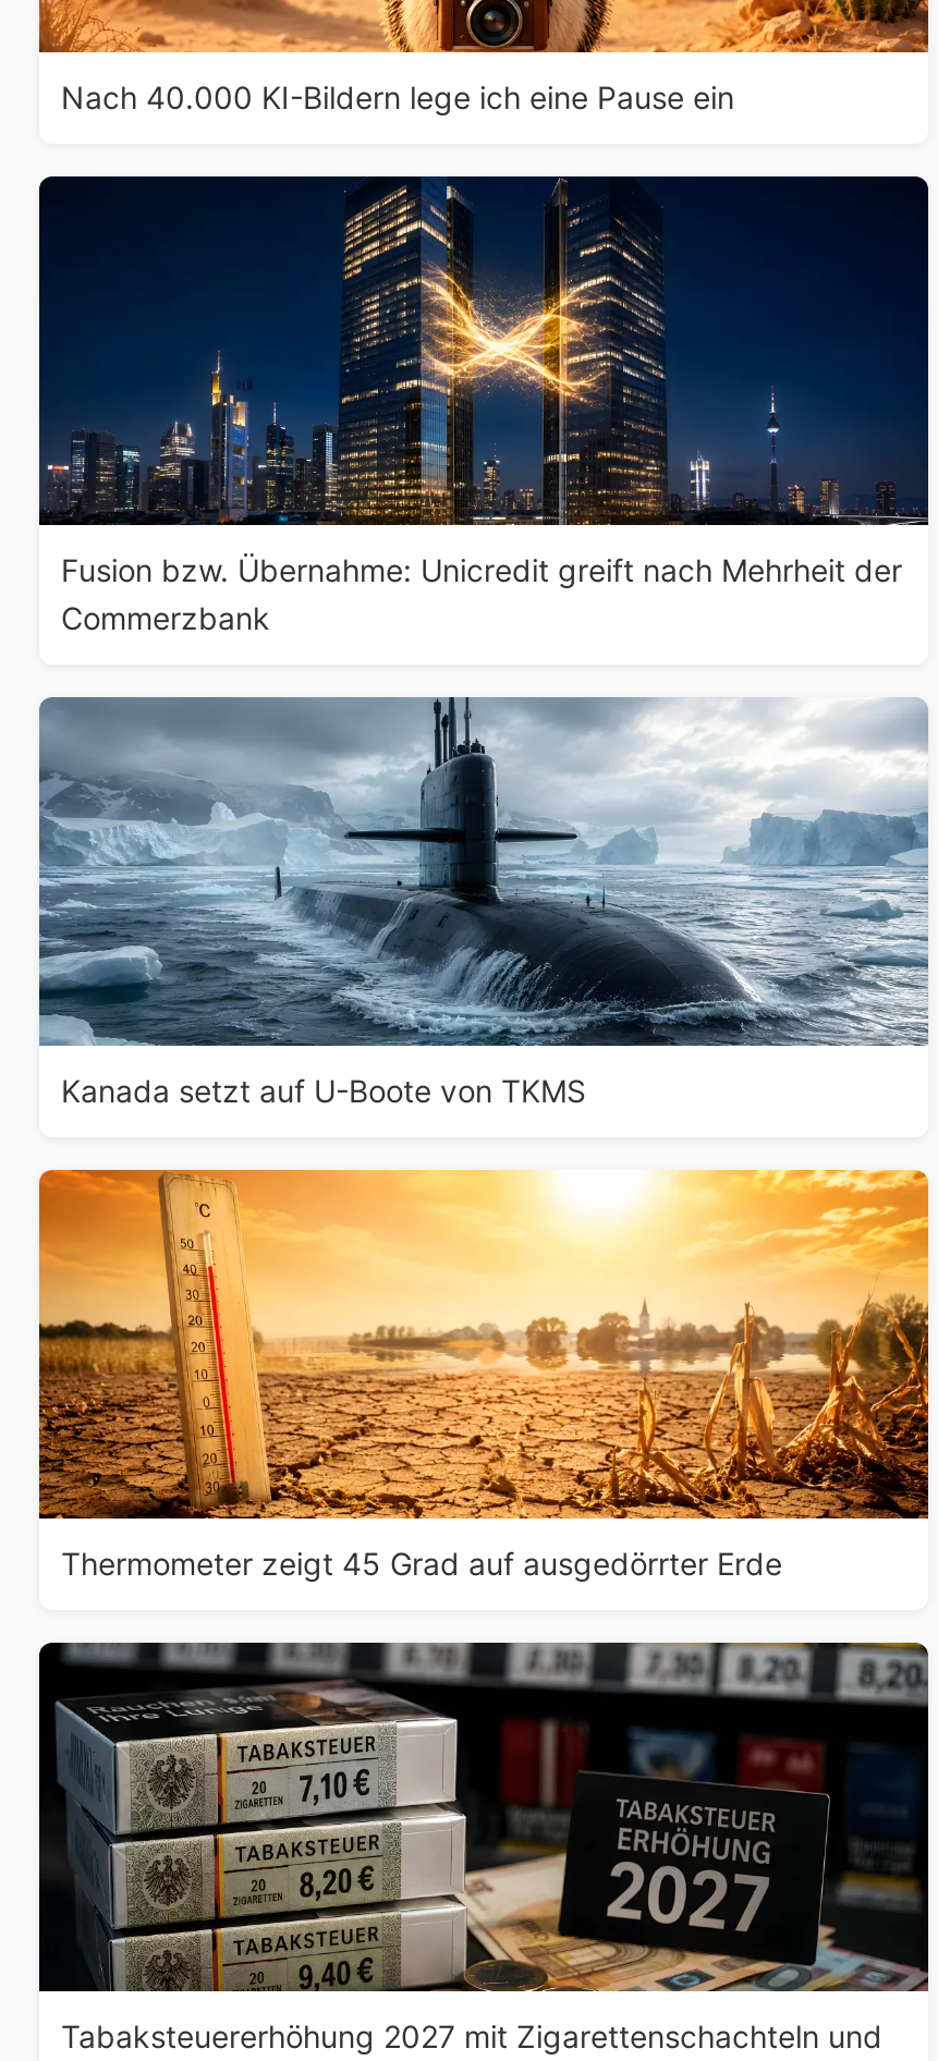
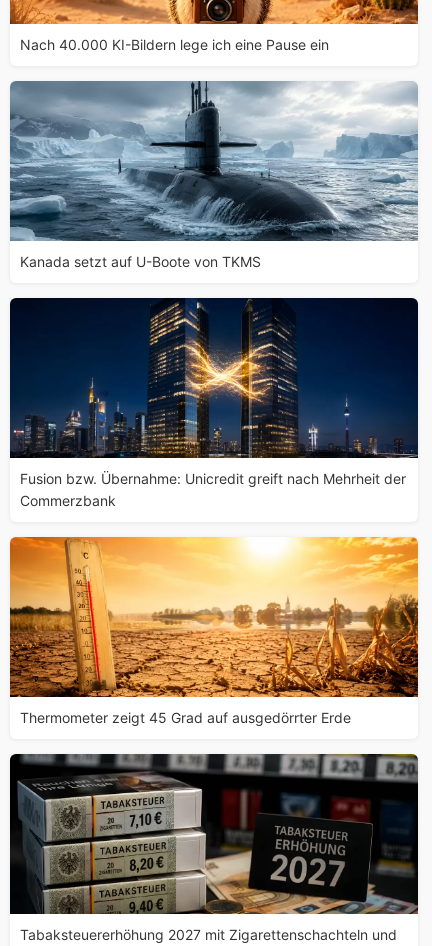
moved down: [image] | Fusion bzw. Übernahme: Unicredit greift nach Mehrheit der | Commerzbank

moved up: [image] | Kanada setzt auf U-Boote von TKMS
